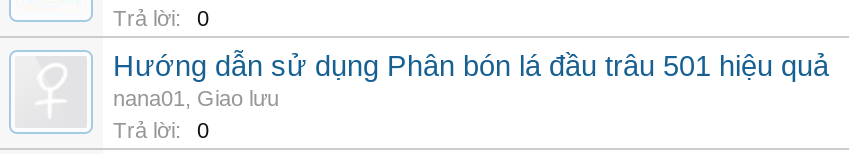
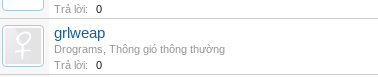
- Hướng dẫn sử dụng Phân bón lá đầu trâu 501 hiệu quả
- nana01, Giao lưu
+ grlweap
+ Drograms, Thông gió thông thường
